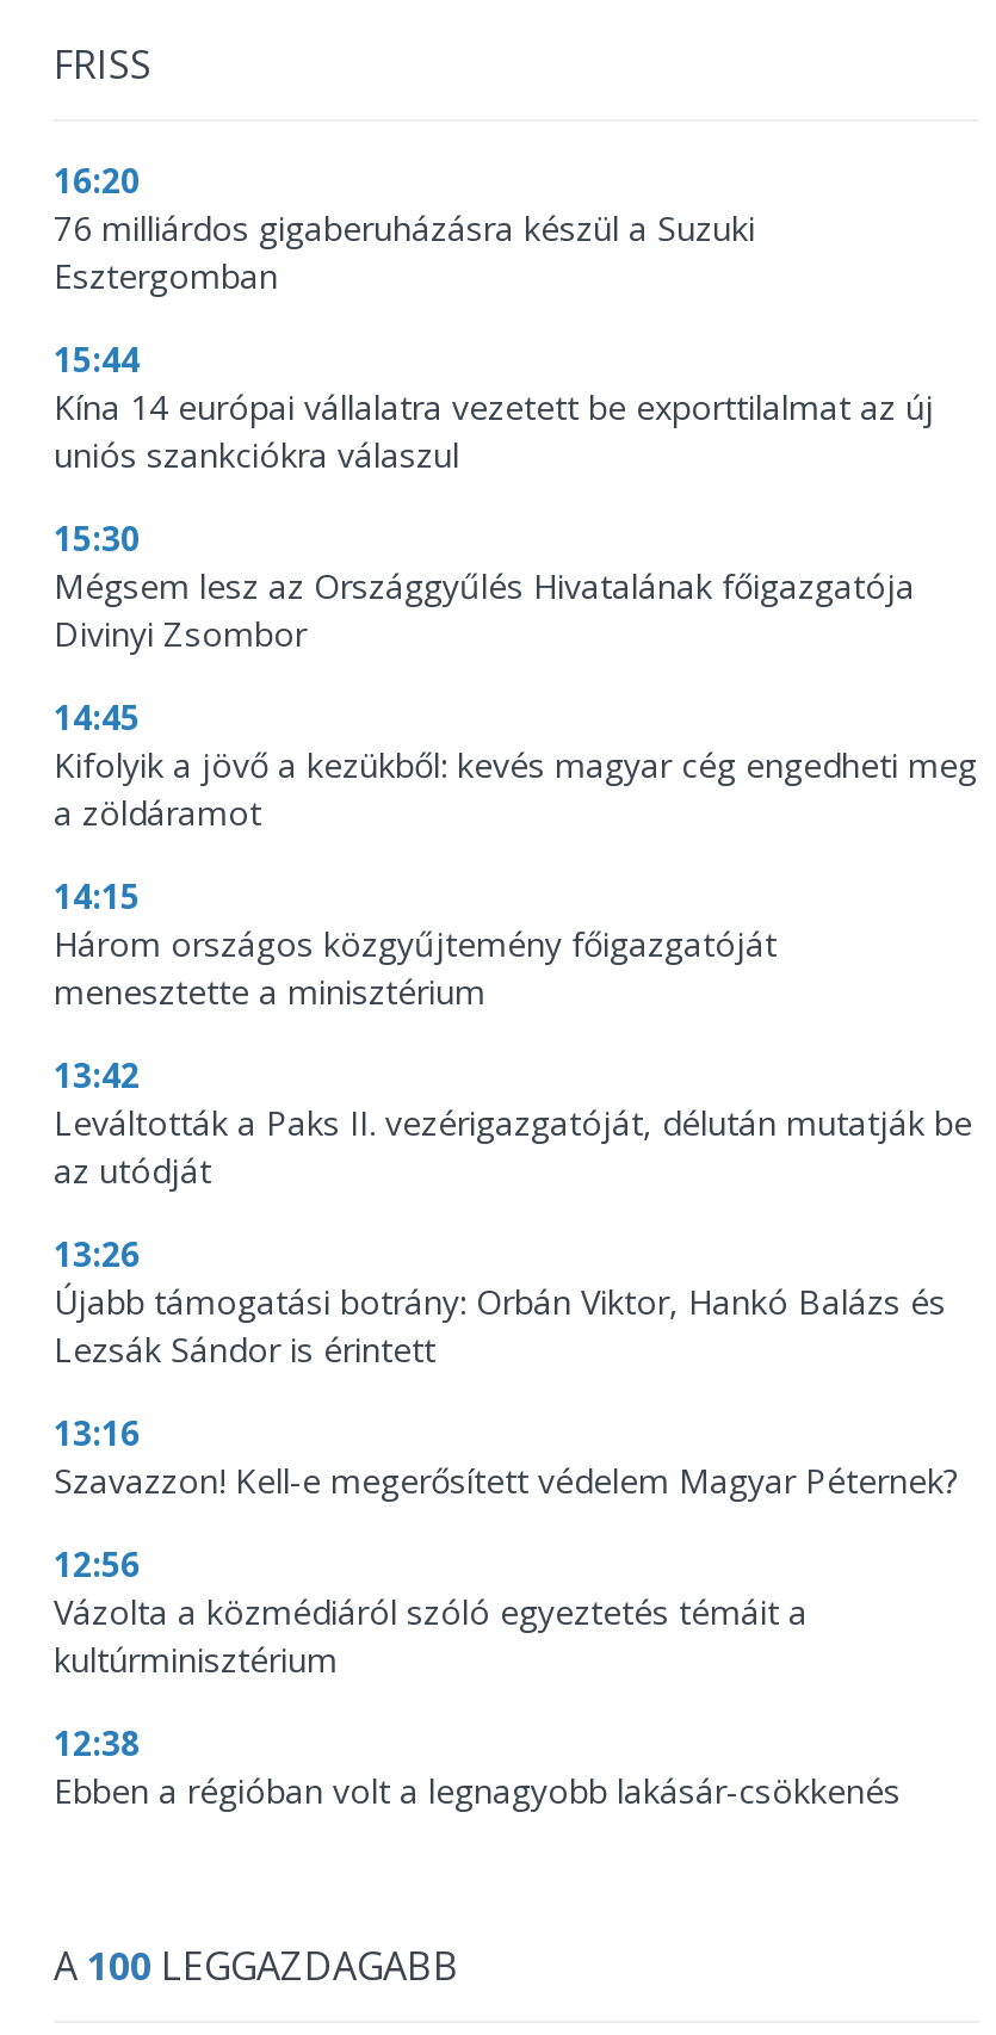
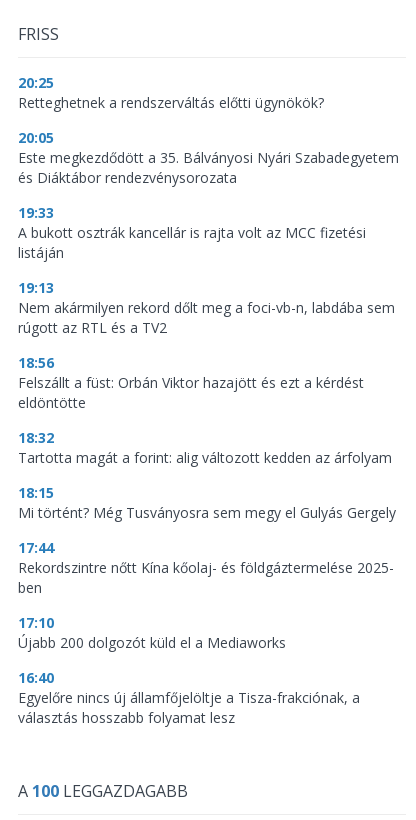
- 16:20
- 76 milliárdos gigaberuházásra készül a Suzuki
- Esztergomban
+ 20:25
+ Retteghetnek a rendszerváltás előtti ügynökök?

- 15:44
- Kína 14 európai vállalatra vezetett be exporttilalmat az új
- uniós szankciókra válaszul
+ 20:05
+ Este megkezdődött a 35. Bálványosi Nyári Szabadegyetem
+ és Diáktábor rendezvénysorozata

- 15:30
- Mégsem lesz az Országgyűlés Hivatalának főigazgatója
- Divinyi Zsombor
+ 19:33
+ A bukott osztrák kancellár is rajta volt az MCC fizetési
+ listáján

- 14:45
- Kifolyik a jövő a kezükből: kevés magyar cég engedheti meg
- a zöldáramot
+ 19:13
+ Nem akármilyen rekord dőlt meg a foci-vb-n, labdába sem
+ rúgott az RTL és a TV2

- 14:15
- Három országos közgyűjtemény főigazgatóját
- menesztette a minisztérium
+ 18:56
+ Felszállt a füst: Orbán Viktor hazajött és ezt a kérdést
+ eldöntötte

- 13:42
- Leváltották a Paks II. vezérigazgatóját, délután mutatják be
- az utódját
+ 18:32
+ Tartotta magát a forint: alig változott kedden az árfolyam

- 13:26
- Újabb támogatási botrány: Orbán Viktor, Hankó Balázs és
- Lezsák Sándor is érintett
+ 18:15
+ Mi történt? Még Tusványosra sem megy el Gulyás Gergely

- 13:16
- Szavazzon! Kell-e megerősített védelem Magyar Péternek?
+ 17:44
+ Rekordszintre nőtt Kína kőolaj- és földgáztermelése 2025-
+ ben

- 12:56
- Vázolta a közmédiáról szóló egyeztetés témáit a
- kultúrminisztérium
+ 17:10
+ Újabb 200 dolgozót küld el a Mediaworks

- 12:38
- Ebben a régióban volt a legnagyobb lakásár-csökkenés
+ 16:40
+ Egyelőre nincs új államfőjelöltje a Tisza-frakciónak, a
+ választás hosszabb folyamat lesz
